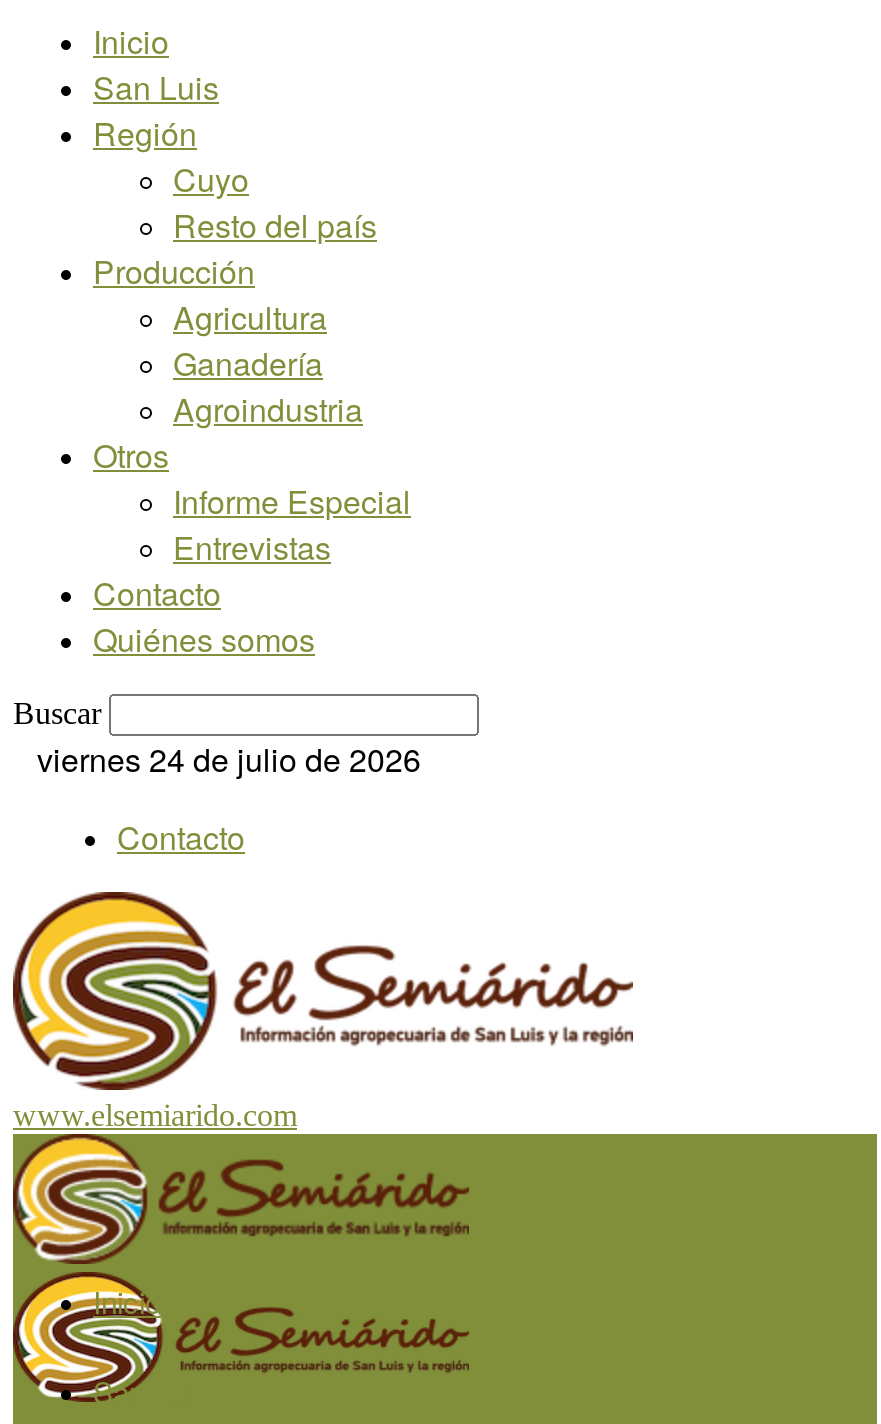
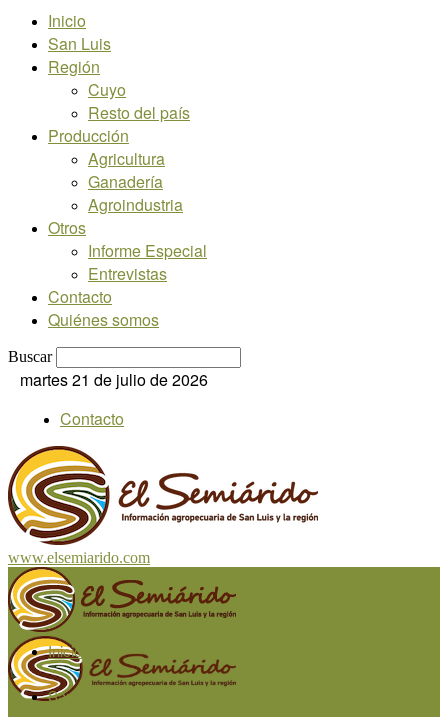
- viernes 24 de julio de 2026
+ martes 21 de julio de 2026
